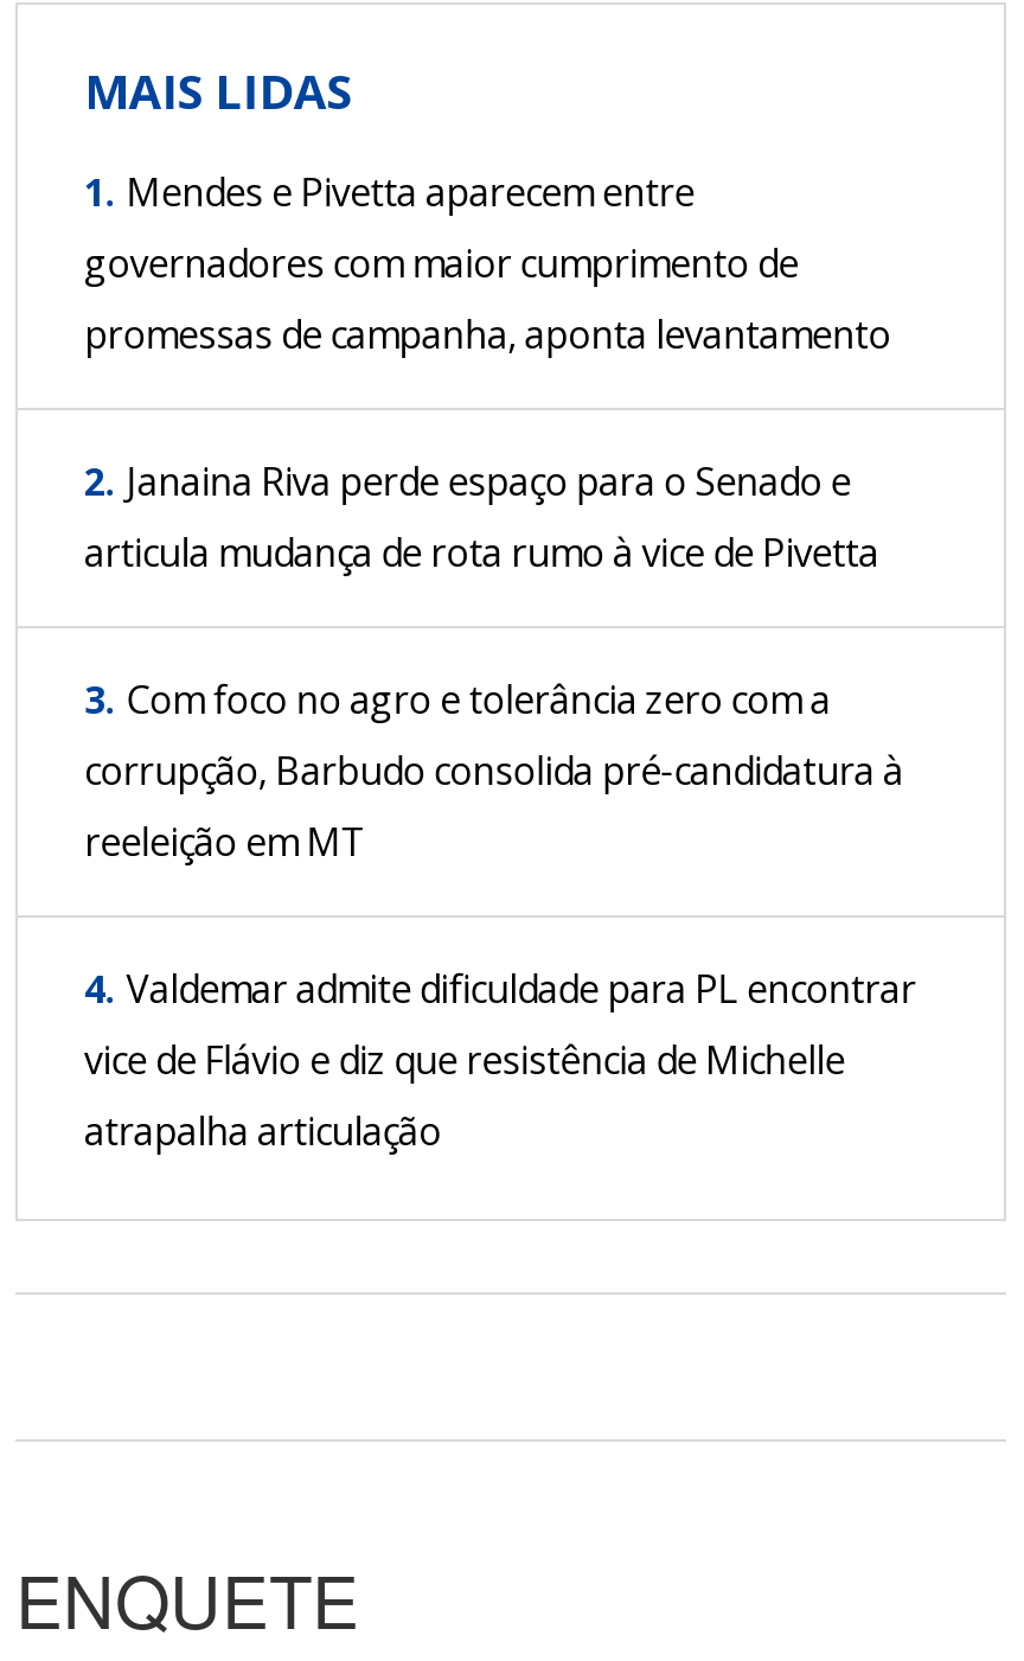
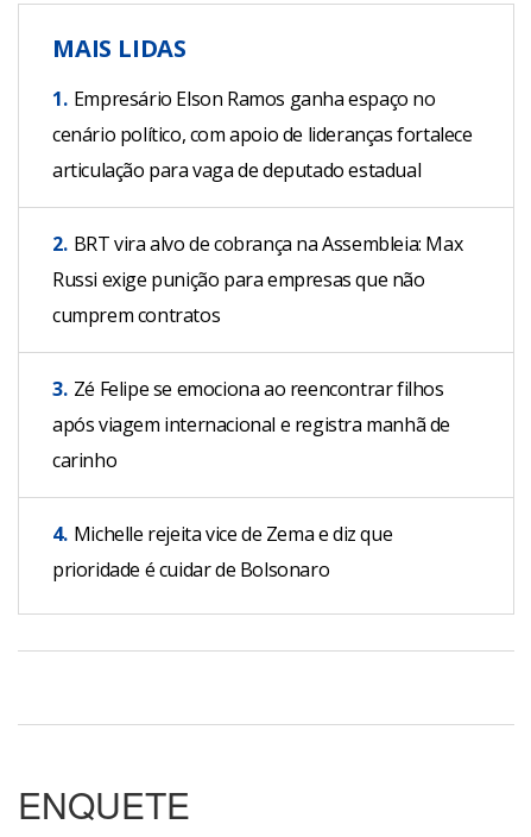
- 1. Mendes e Pivetta aparecem entre
- governadores com maior cumprimento de
- promessas de campanha, aponta levantamento
+ 1. Empresário Elson Ramos ganha espaço no
+ cenário político, com apoio de lideranças fortalece
+ articulação para vaga de deputado estadual

- 2. Janaina Riva perde espaço para o Senado e
- articula mudança de rota rumo à vice de Pivetta
+ 2. BRT vira alvo de cobrança na Assembleia: Max
+ Russi exige punição para empresas que não
+ cumprem contratos

- 3. Com foco no agro e tolerância zero com a
- corrupção, Barbudo consolida pré-candidatura à
- reeleição em MT
+ 3. Zé Felipe se emociona ao reencontrar filhos
+ após viagem internacional e registra manhã de
+ carinho

- 4. Valdemar admite dificuldade para PL encontrar
- vice de Flávio e diz que resistência de Michelle
- atrapalha articulação
+ 4. Michelle rejeita vice de Zema e diz que
+ prioridade é cuidar de Bolsonaro
